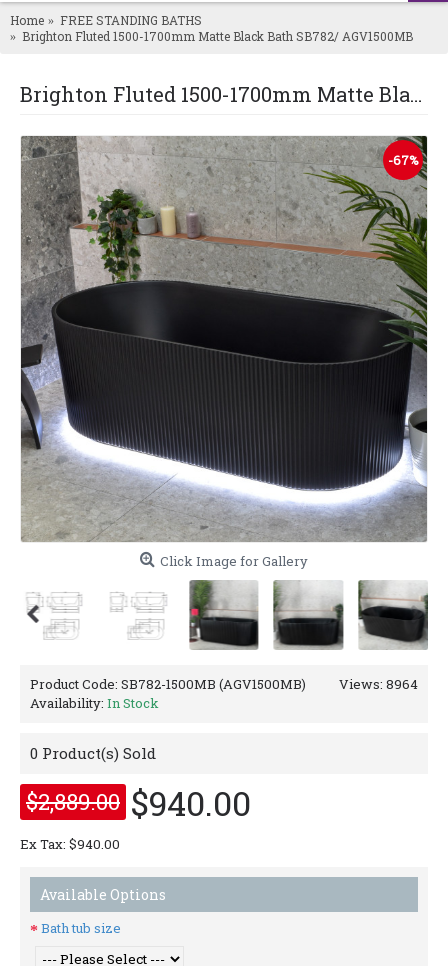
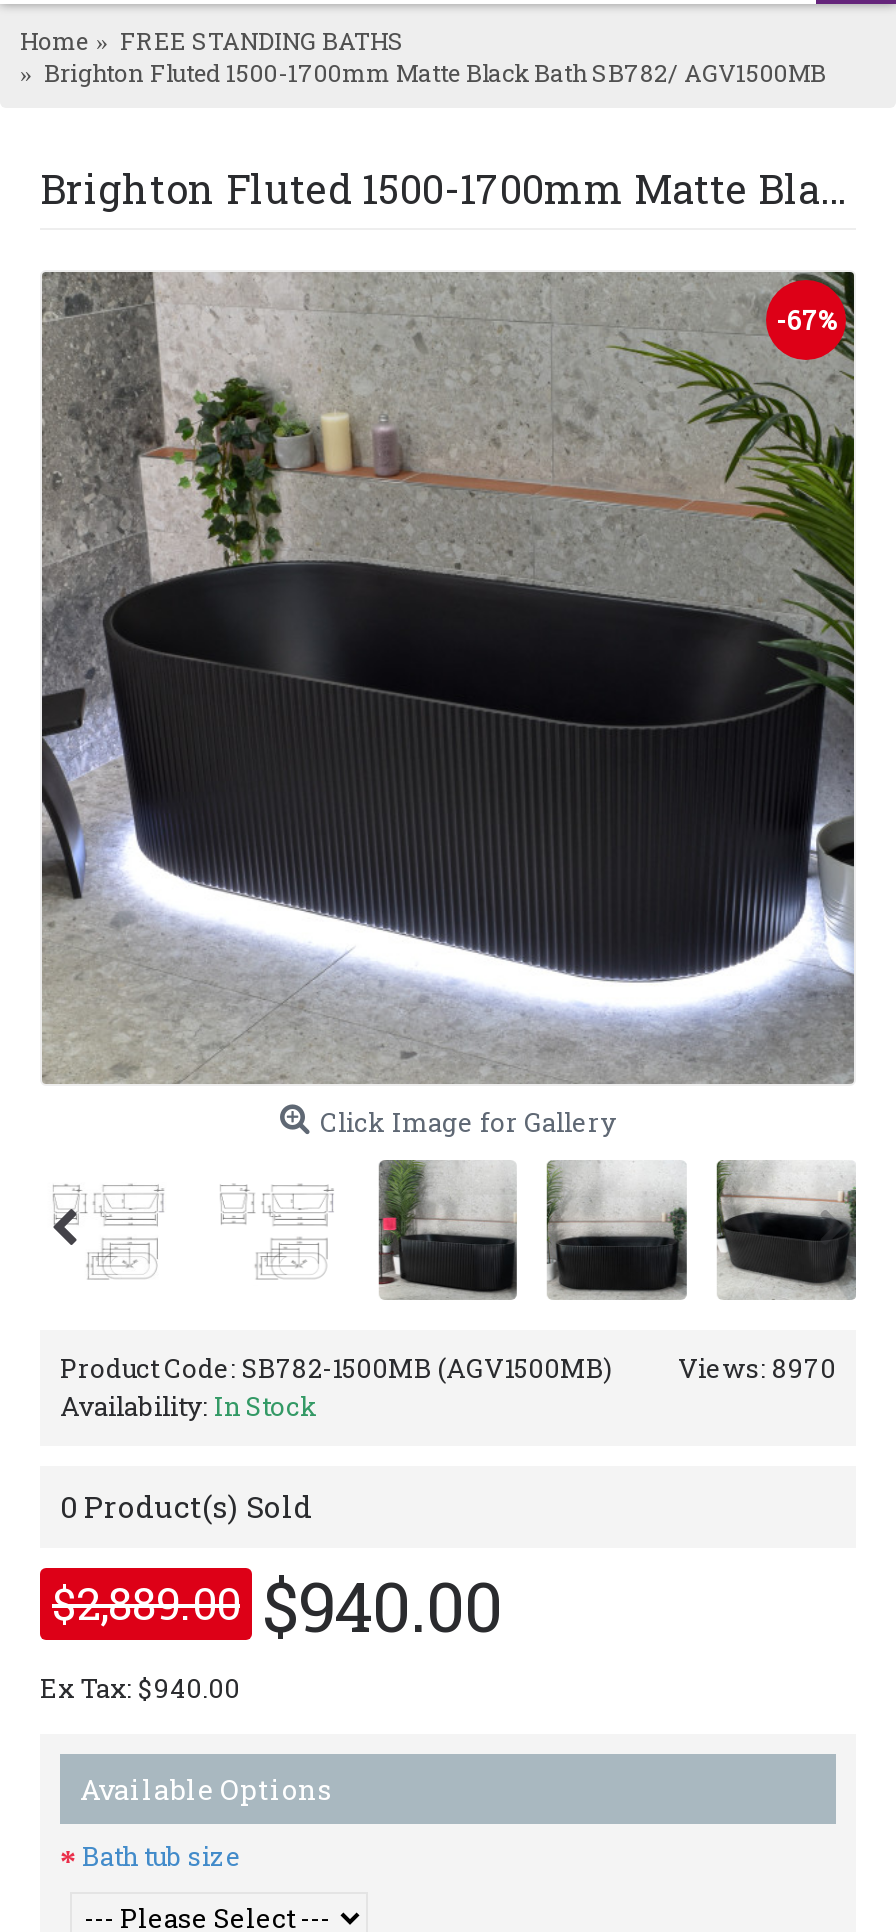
- Product Code: SB782-1500MB (AGV1500MB) Views: 8964
+ Product Code: SB782-1500MB (AGV1500MB) Views: 8970
